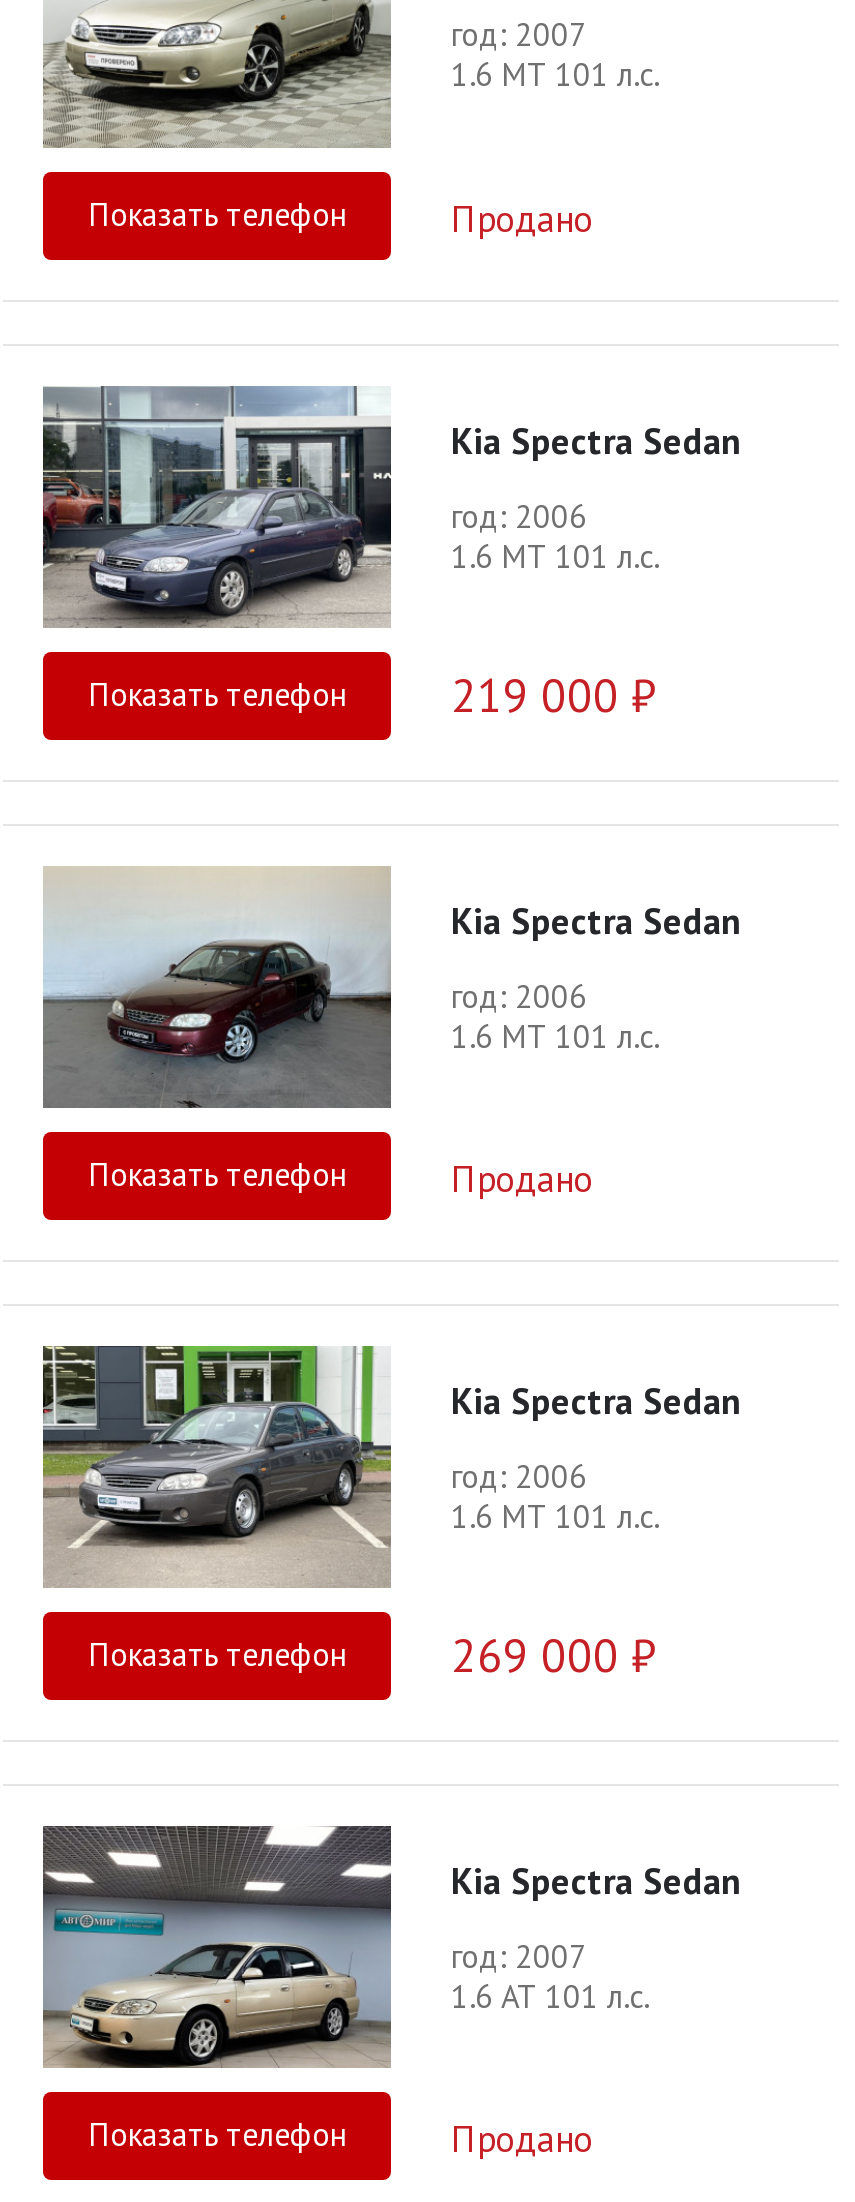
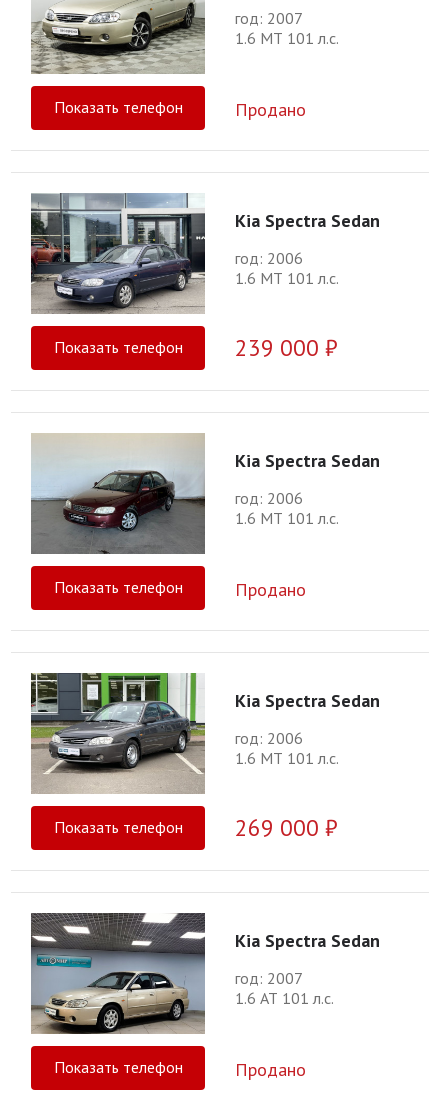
- 219 000 ₽
+ 239 000 ₽
